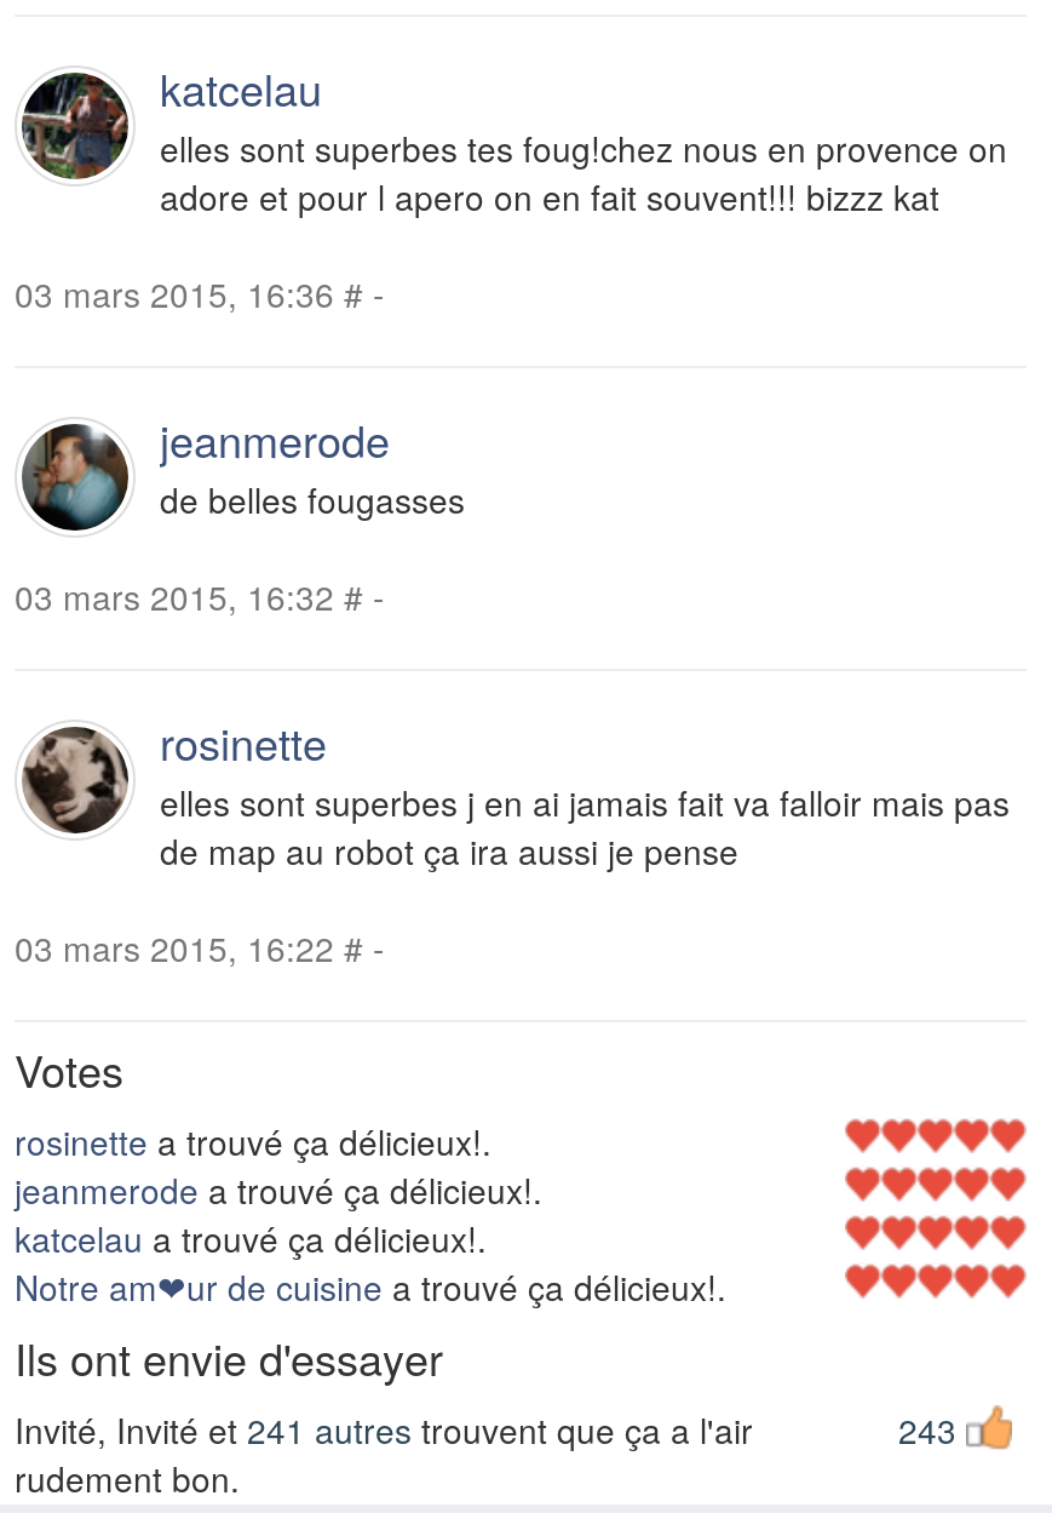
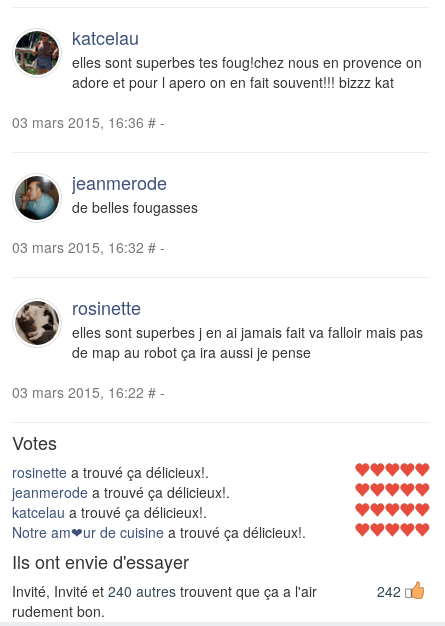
- Invité, Invité et 241 autres trouvent que ça a l'air
+ Invité, Invité et 240 autres trouvent que ça a l'air

- 243
+ 242
